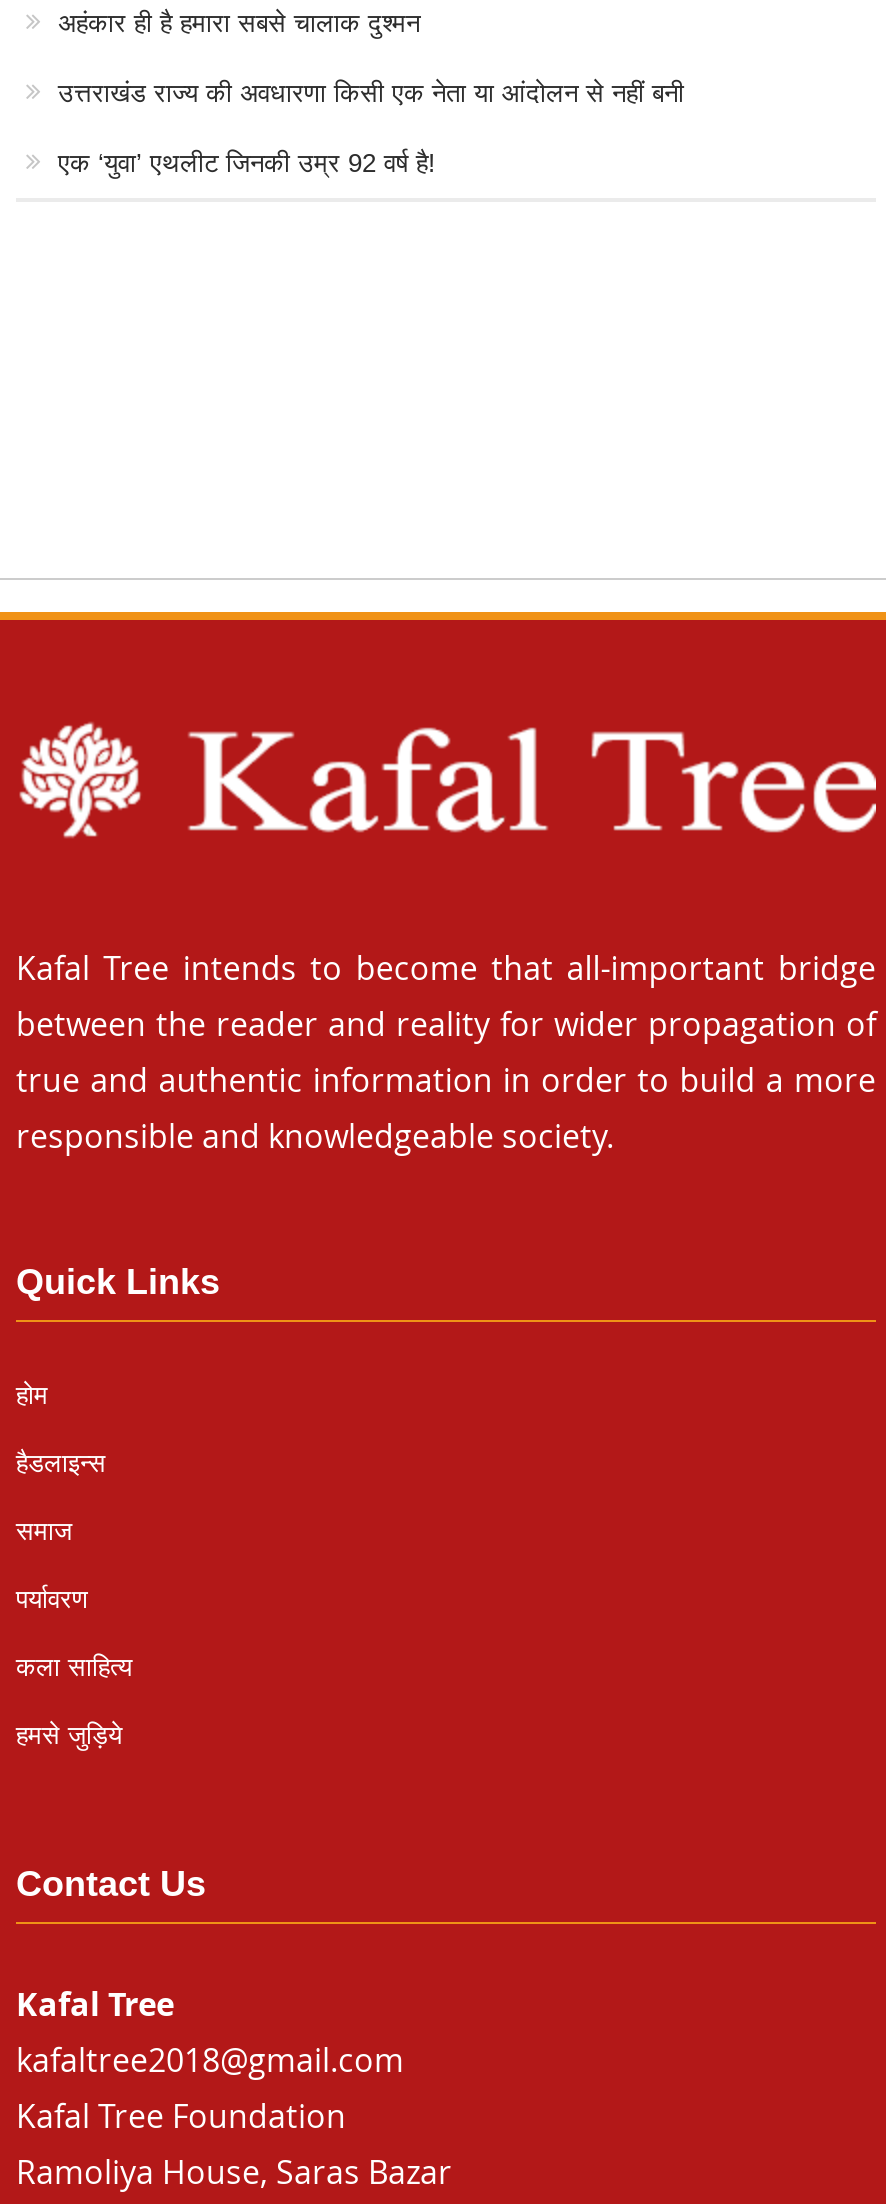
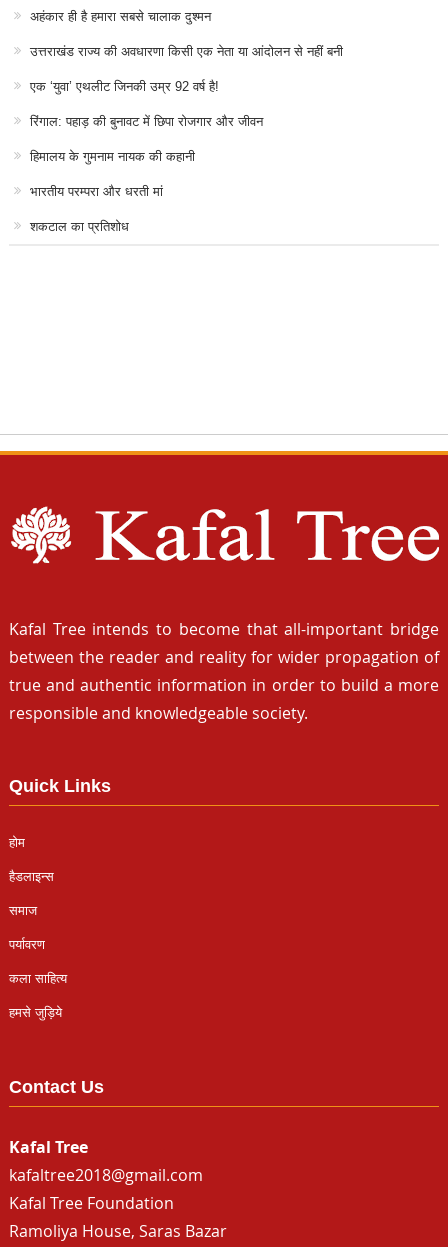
+ रिंगाल: पहाड़ की बुनावट में छिपा रोजगार और जीवन
+ हिमालय के गुमनाम नायक की कहानी
+ भारतीय परम्परा और धरती मां
+ शकटाल का प्रतिशोध
